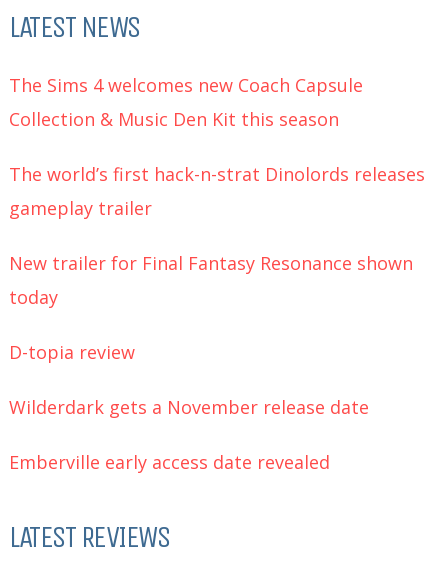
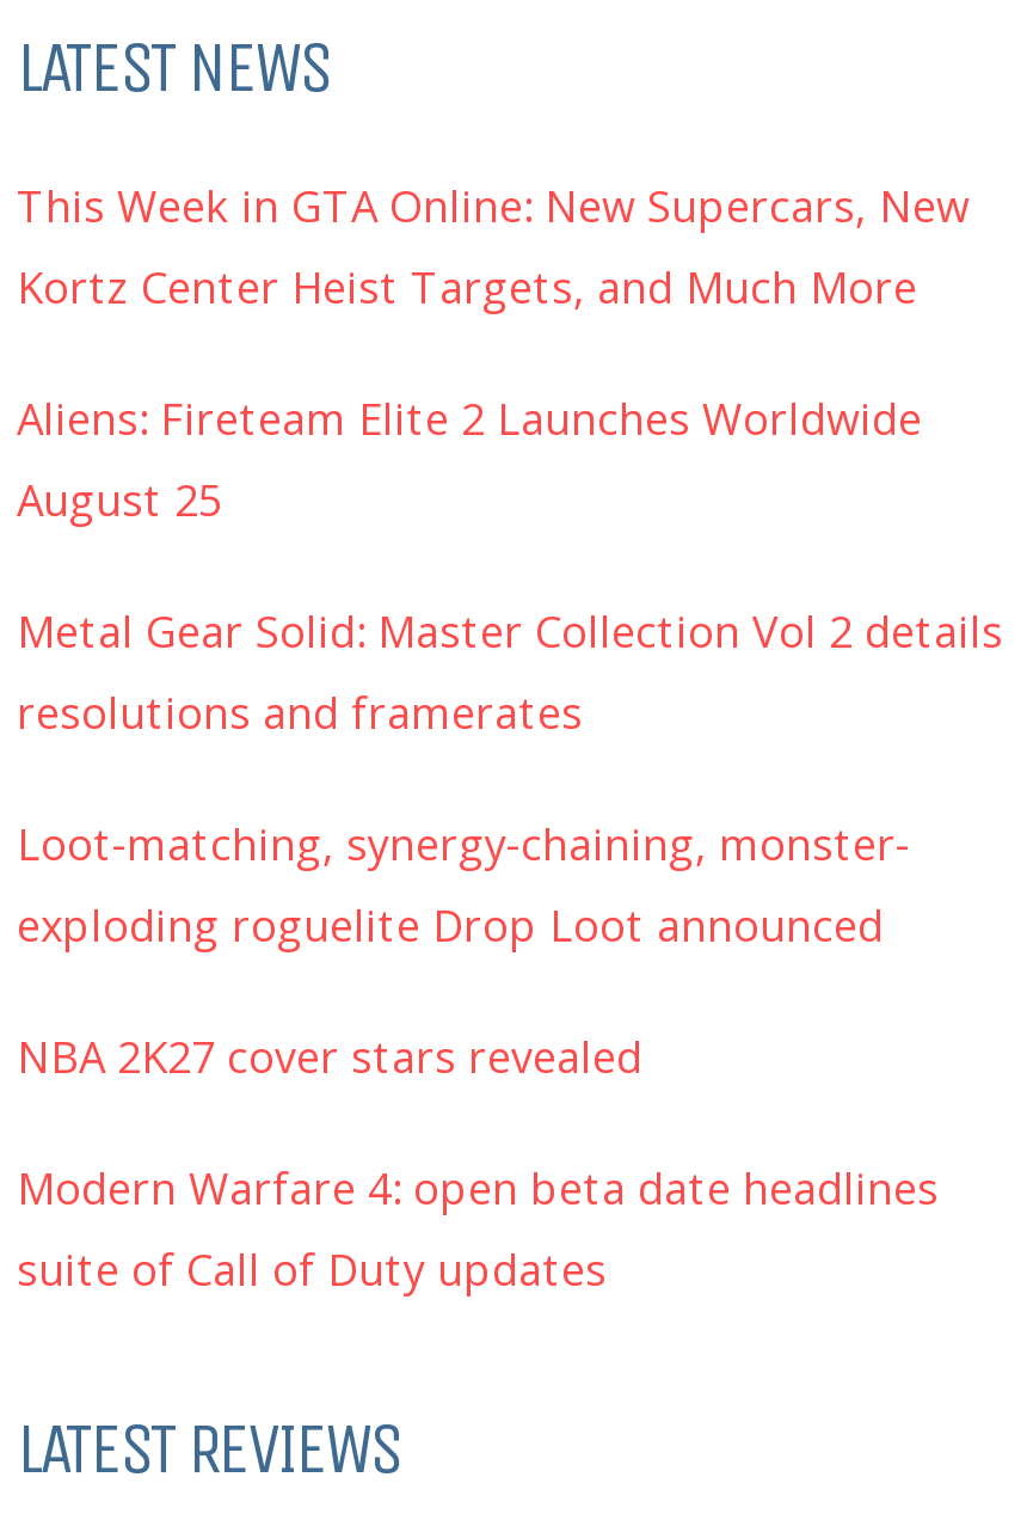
- The Sims 4 welcomes new Coach Capsule
- Collection & Music Den Kit this season
+ This Week in GTA Online: New Supercars, New
+ Kortz Center Heist Targets, and Much More

- The world’s first hack-n-strat Dinolords releases
- gameplay trailer
+ Aliens: Fireteam Elite 2 Launches Worldwide
+ August 25

- New trailer for Final Fantasy Resonance shown
- today
+ Metal Gear Solid: Master Collection Vol 2 details
+ resolutions and framerates

- D-topia review
+ Loot-matching, synergy-chaining, monster-
+ exploding roguelite Drop Loot announced

- Wilderdark gets a November release date
+ NBA 2K27 cover stars revealed

- Emberville early access date revealed
+ Modern Warfare 4: open beta date headlines
+ suite of Call of Duty updates
